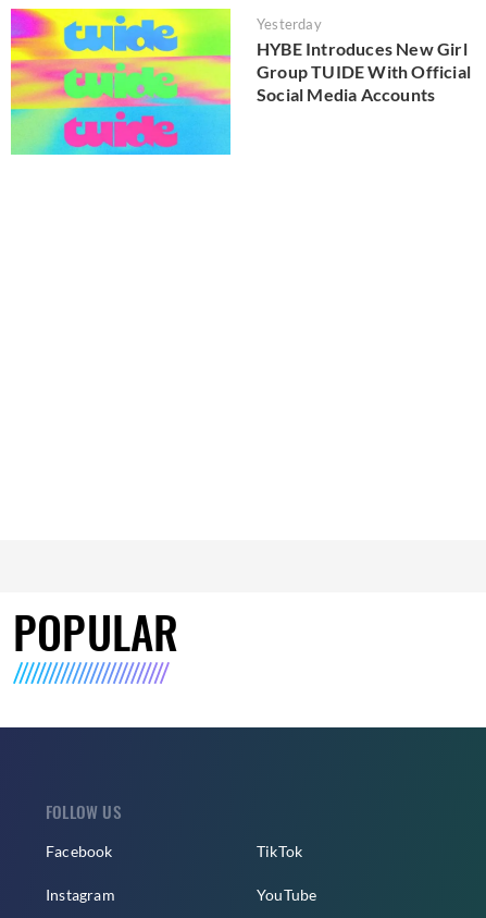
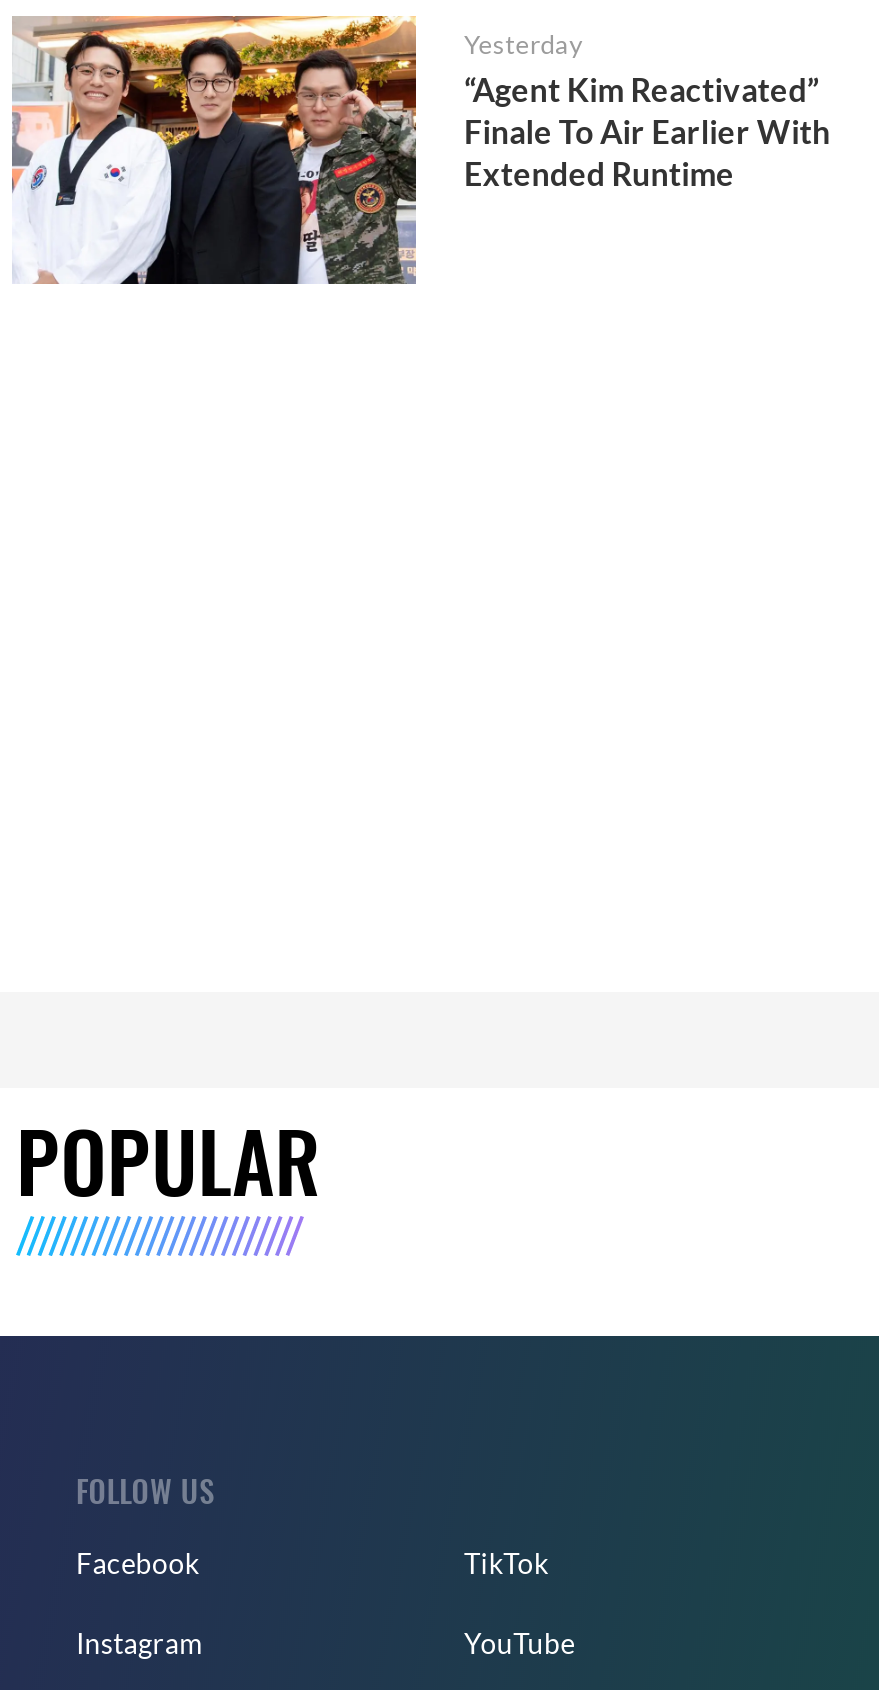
- [image]
- HYBE Introduces New Girl
- Group TUIDE With Official
- Social Media Accounts
+ [image]
+ “Agent Kim Reactivated”
+ Finale To Air Earlier With
+ Extended Runtime
